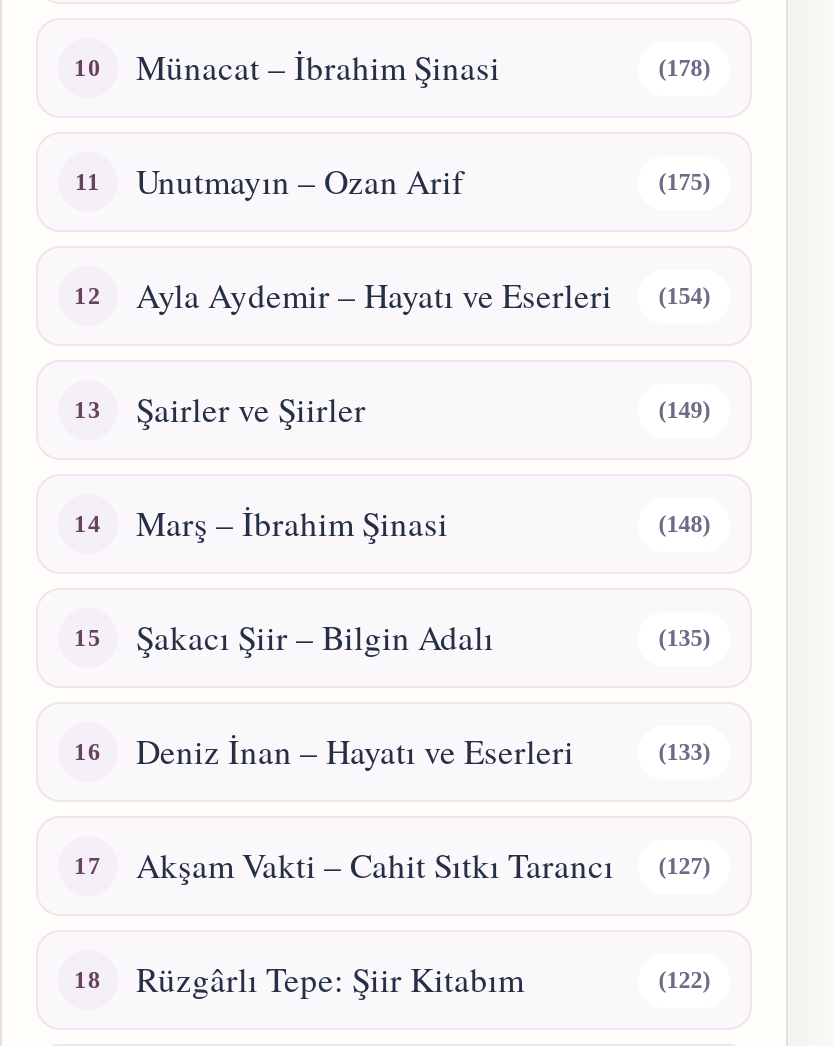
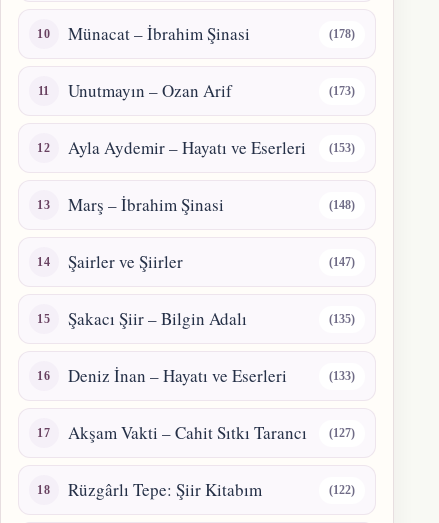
- (175)
+ (173)

- (154)
- (149)
+ (153)

moved down: Şairler ve Şiirler

moved up: Marş – İbrahim Şinasi | (148)

+ (147)
